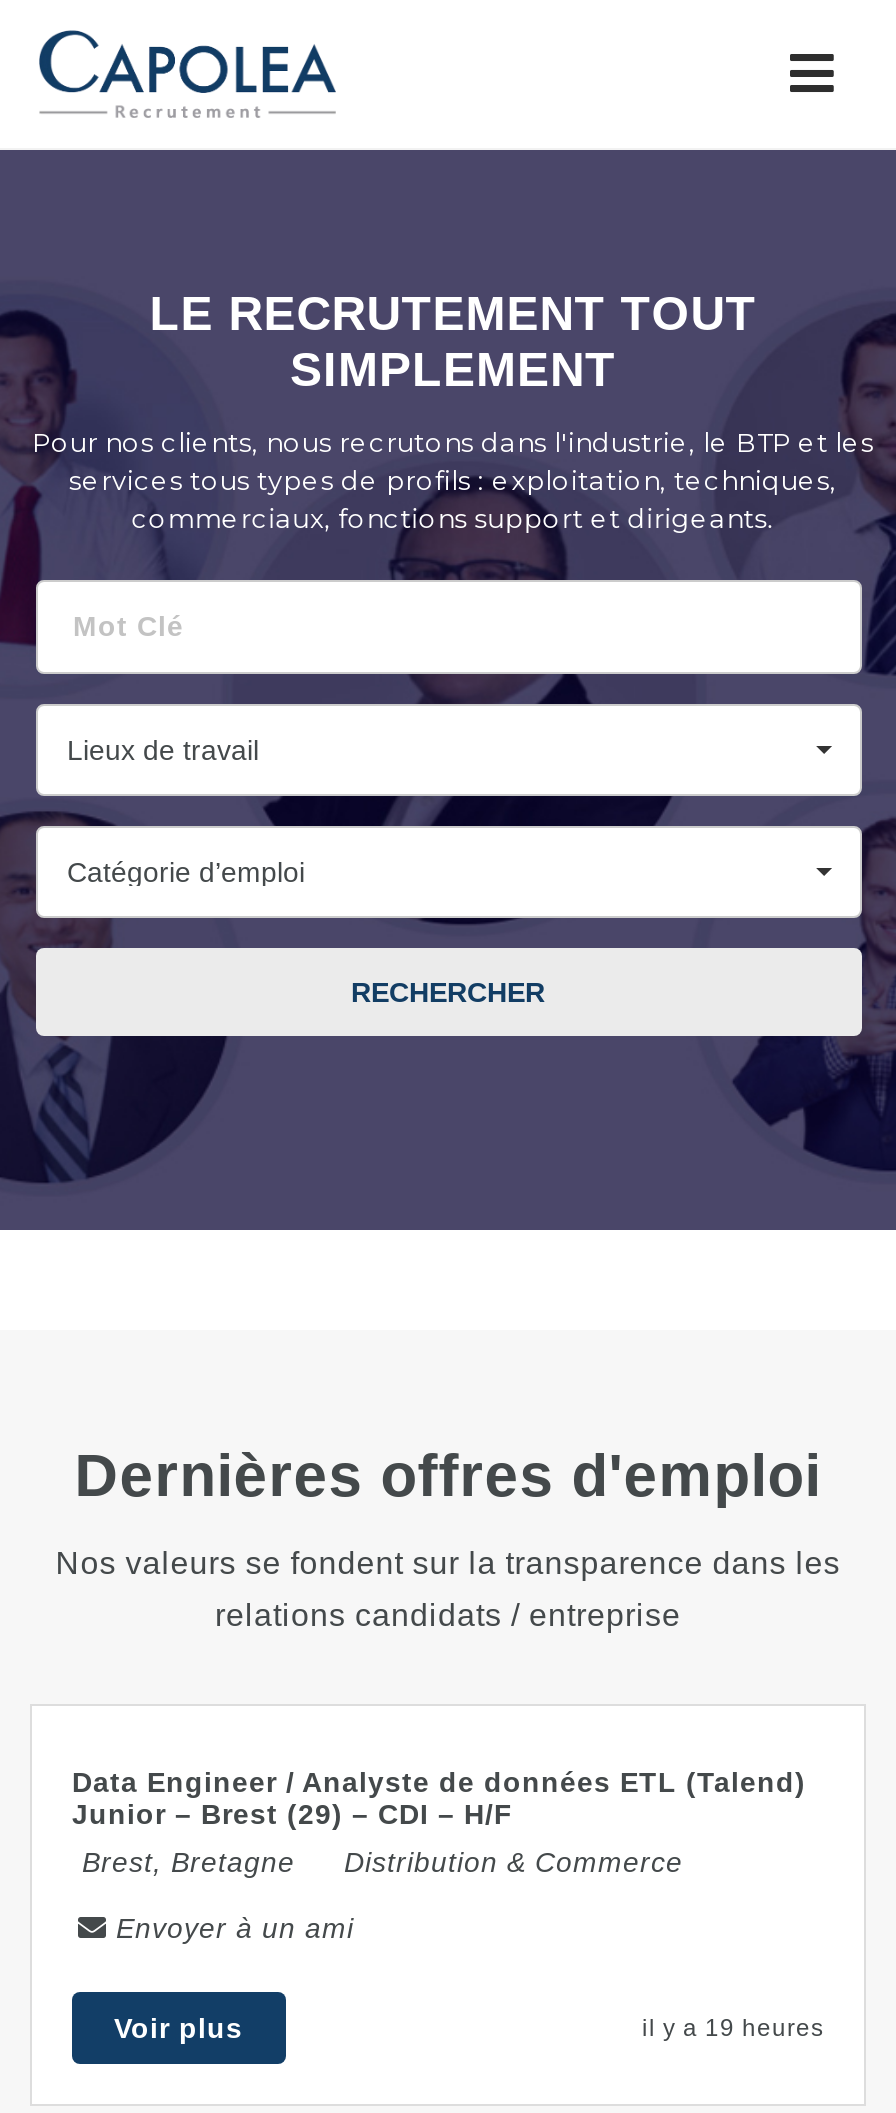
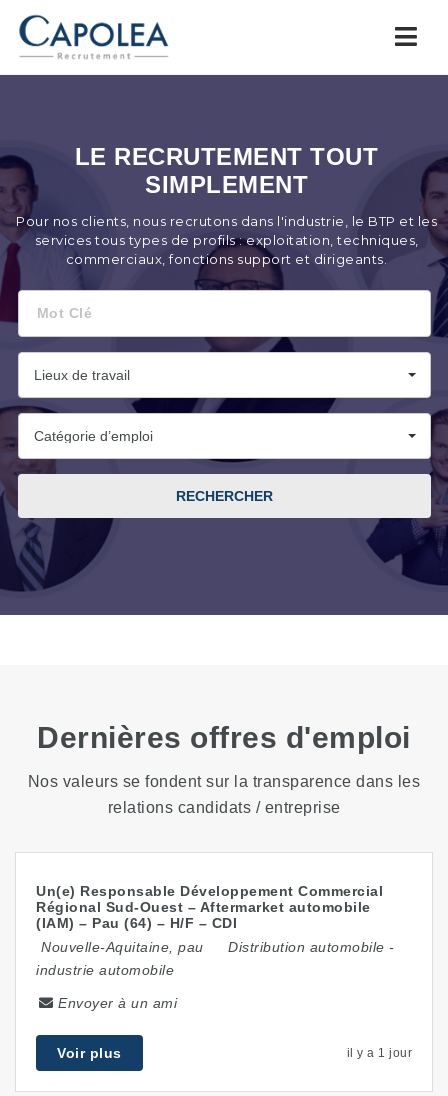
- Data Engineer / Analyste de données ETL (Talend)
- Junior – Brest (29) – CDI – H/F
+ Un(e) Responsable Développement Commercial
+ Régional Sud-Ouest – Aftermarket automobile
+ (IAM) – Pau (64) – H/F – CDI

- Brest, Bretagne
- Distribution & Commerce
+ Nouvelle-Aquitaine, pau
+ Distribution automobile -
+ industrie automobile

- il y a 19 heures
+ il y a 1 jour
